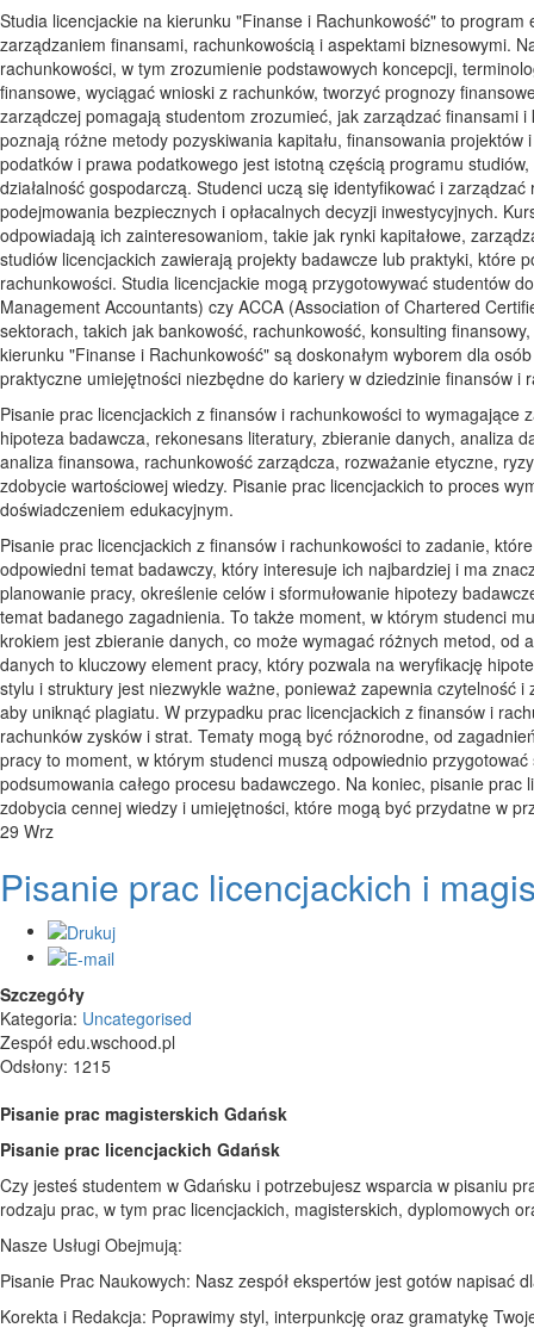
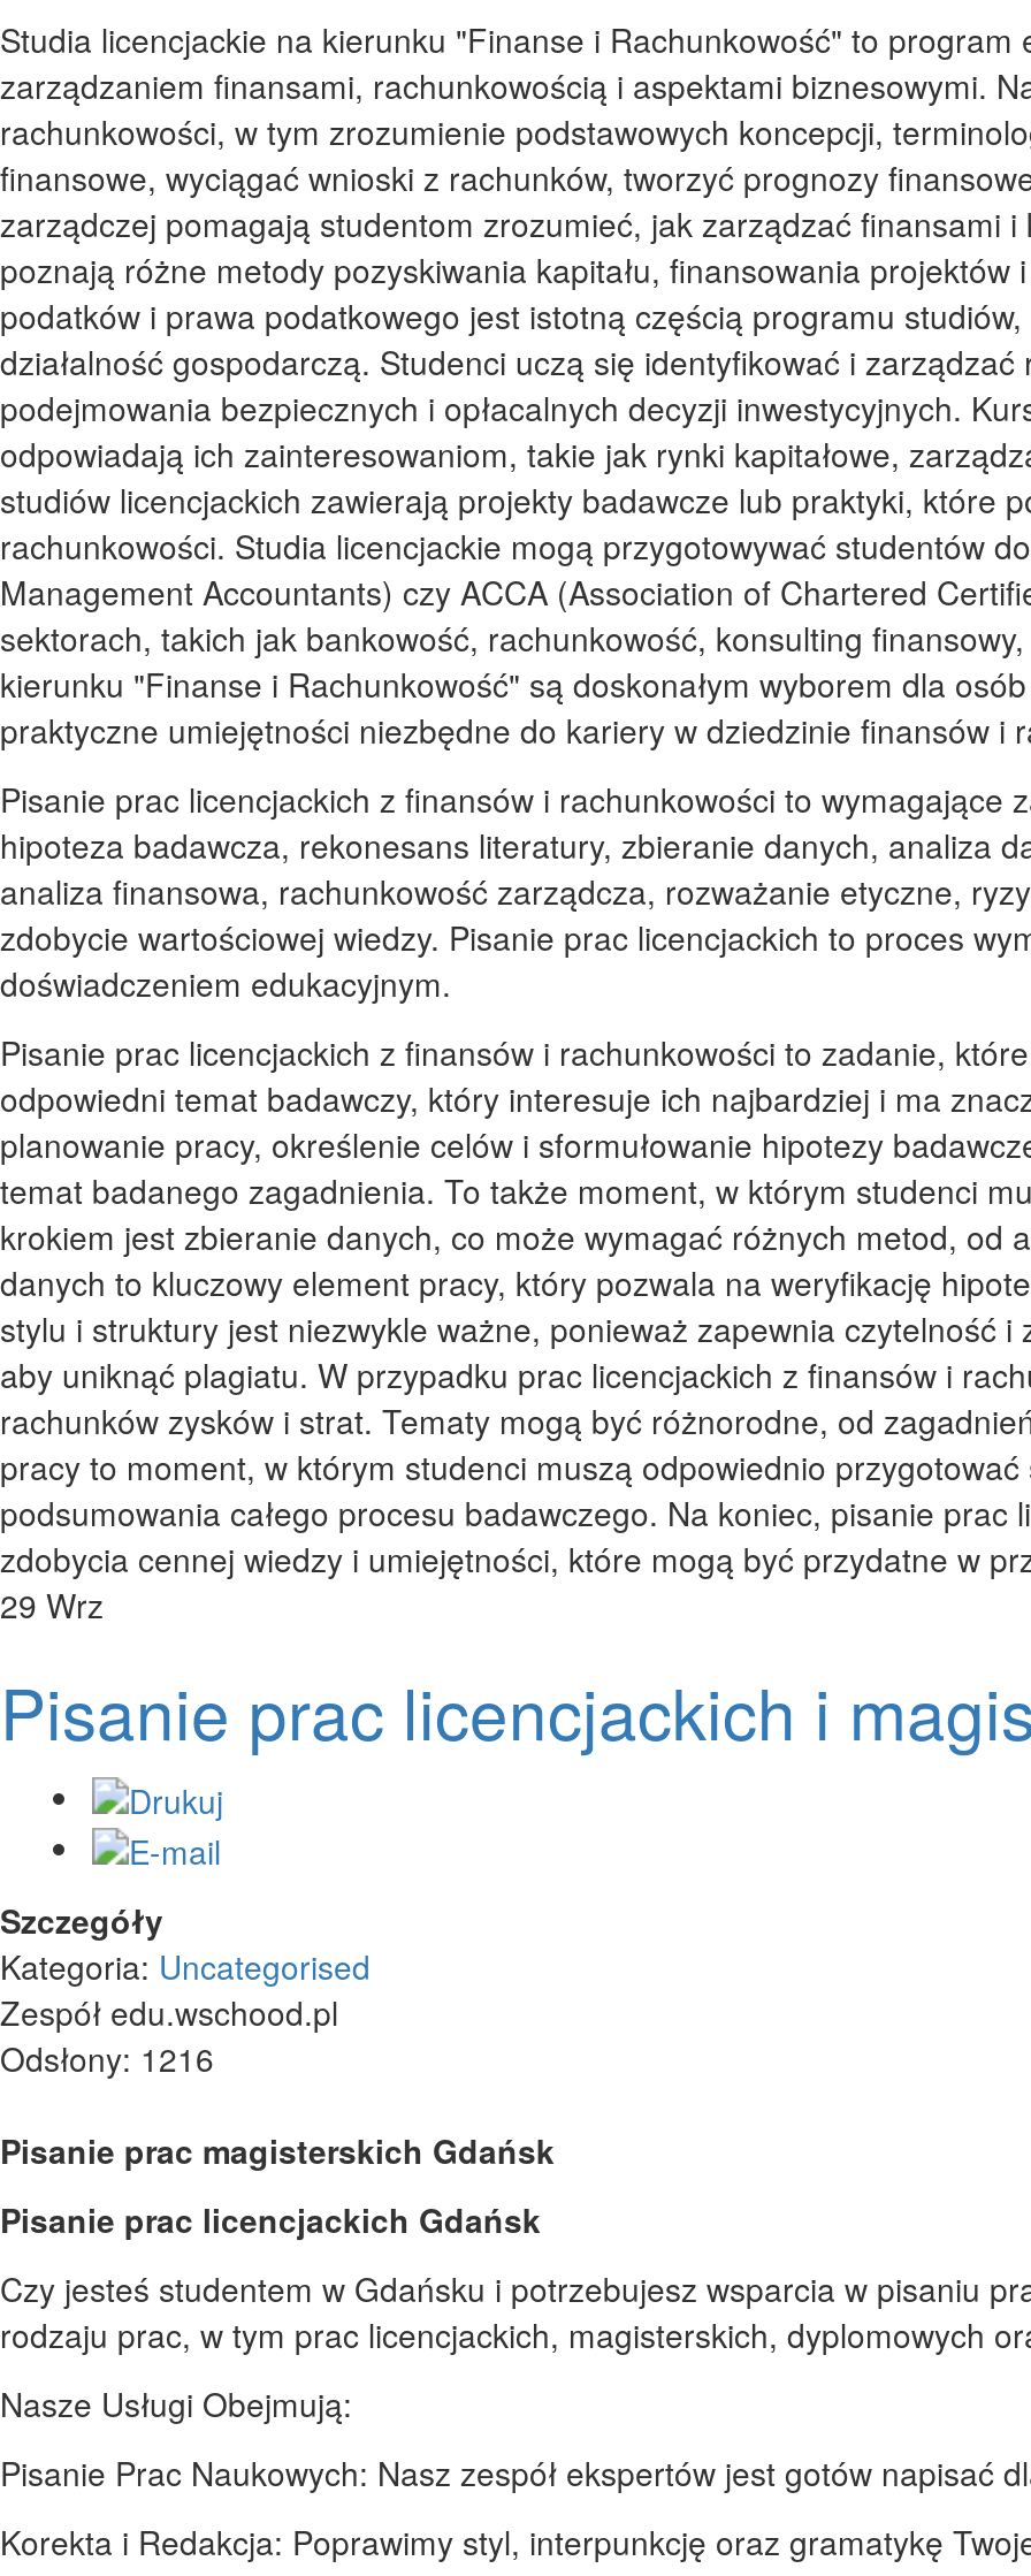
- Odsłony: 1215
+ Odsłony: 1216
